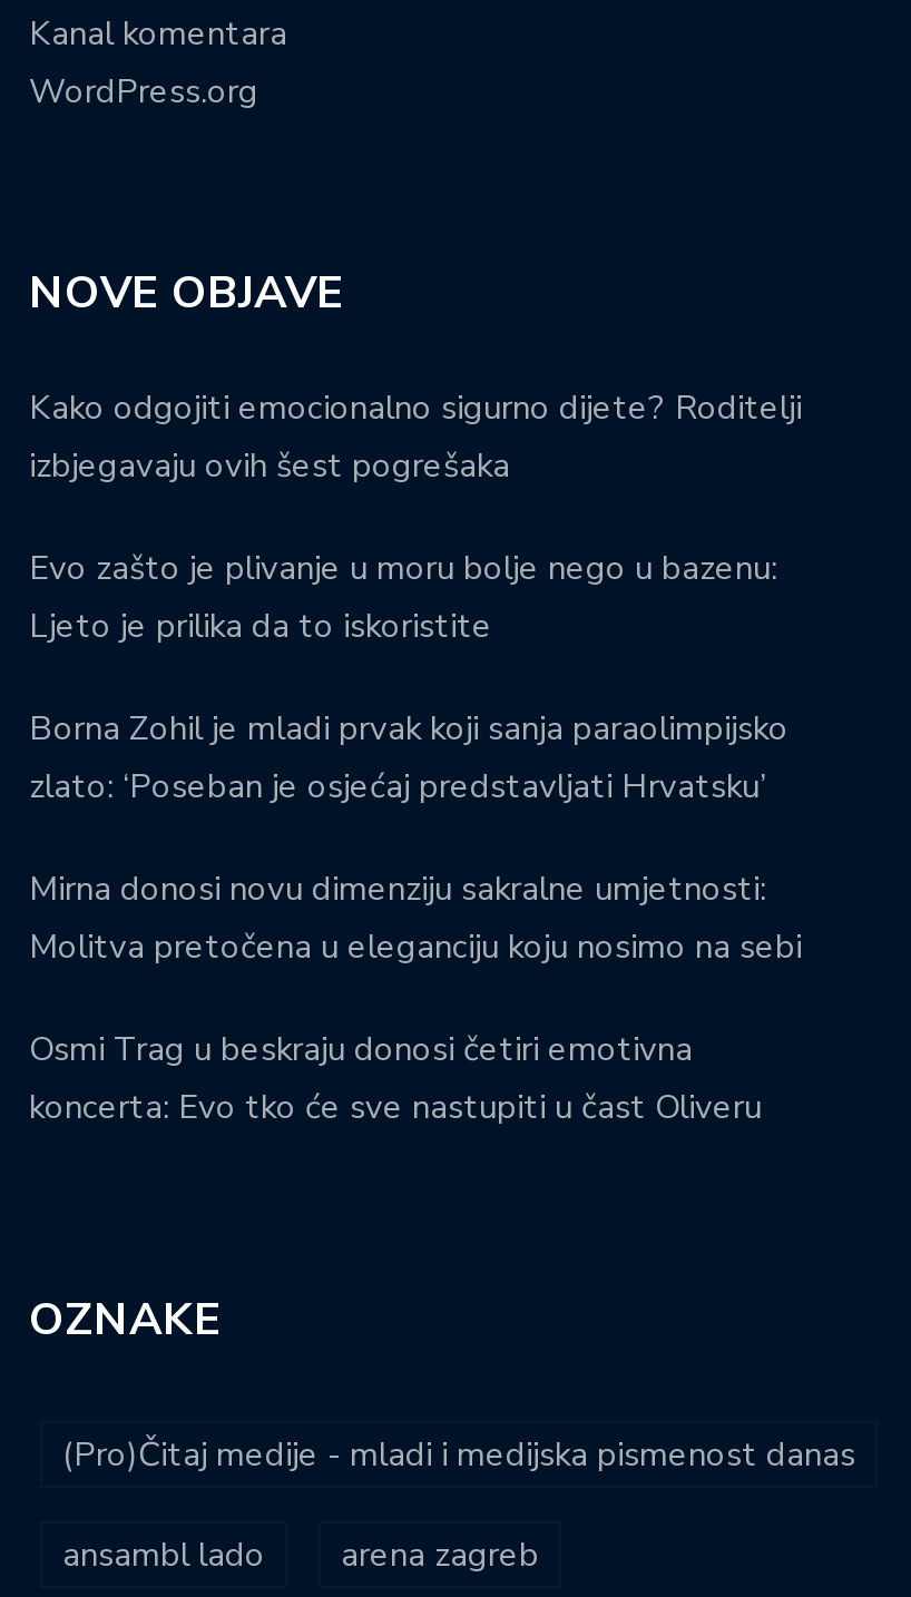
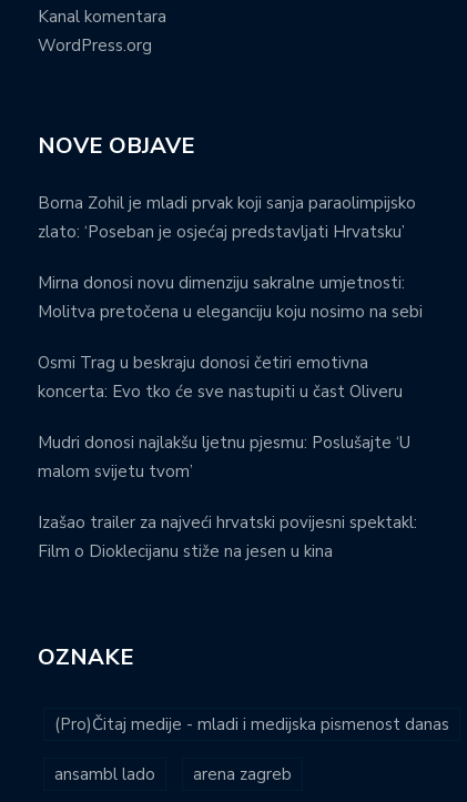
- Kako odgojiti emocionalno sigurno dijete? Roditelji
- izbjegavaju ovih šest pogrešaka
- Evo zašto je plivanje u moru bolje nego u bazenu:
- Ljeto je prilika da to iskoristite

moved up: Borna Zohil je mladi prvak koji sanja paraolimpijsko | zlato: ‘Poseban je osjećaj predstavljati Hrvatsku’ | Mirna donosi novu dimenziju sakralne umjetnosti: | Molitva pretočena u eleganciju koju nosimo na sebi | Osmi Trag u beskraju donosi četiri emotivna | koncerta: Evo tko će sve nastupiti u čast Oliveru

+ Mudri donosi najlakšu ljetnu pjesmu: Poslušajte ‘U
+ malom svijetu tvom’
+ Izašao trailer za najveći hrvatski povijesni spektakl:
+ Film o Dioklecijanu stiže na jesen u kina
